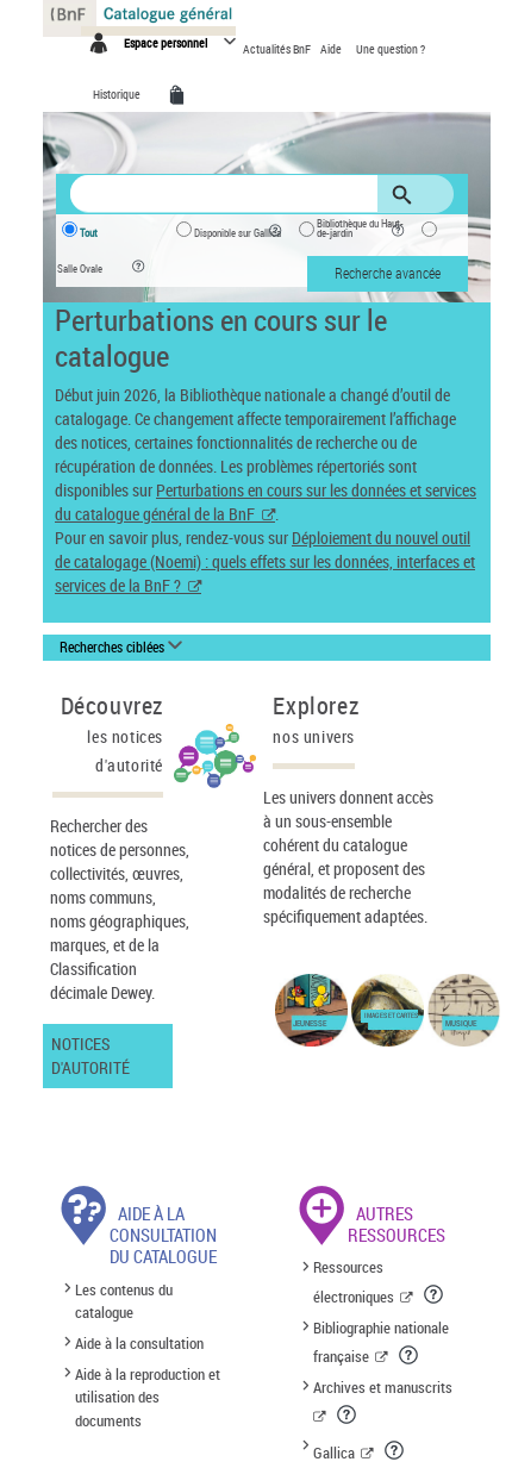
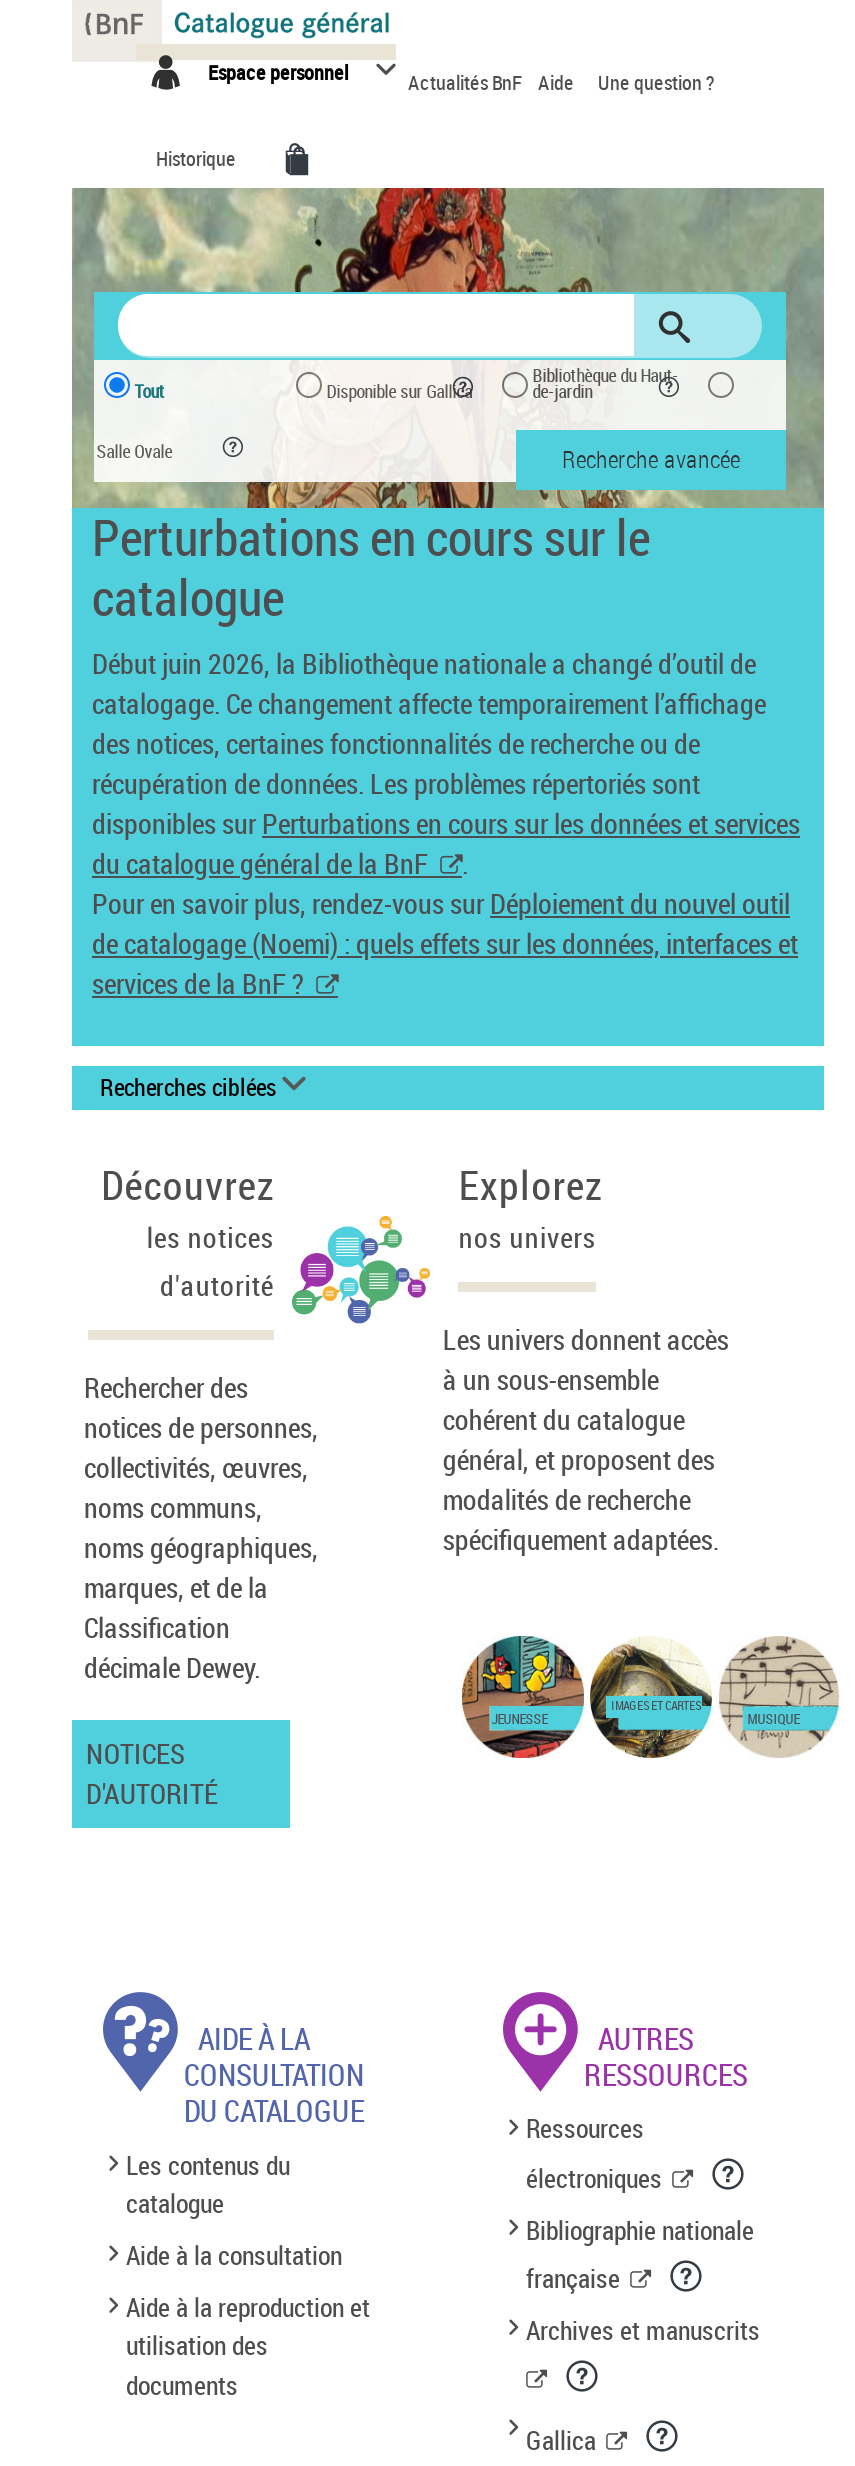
- [image]
+ [image]
